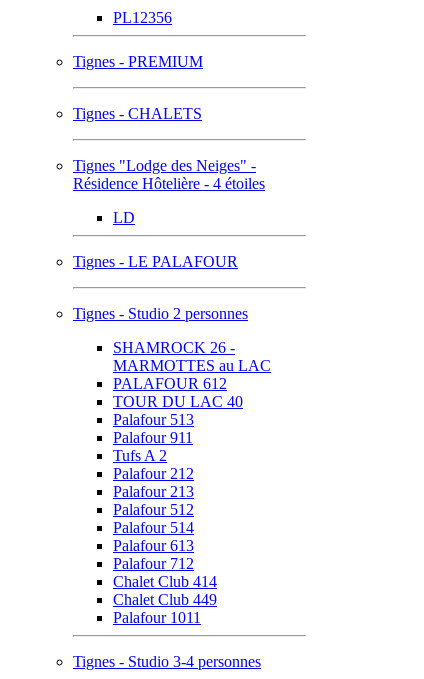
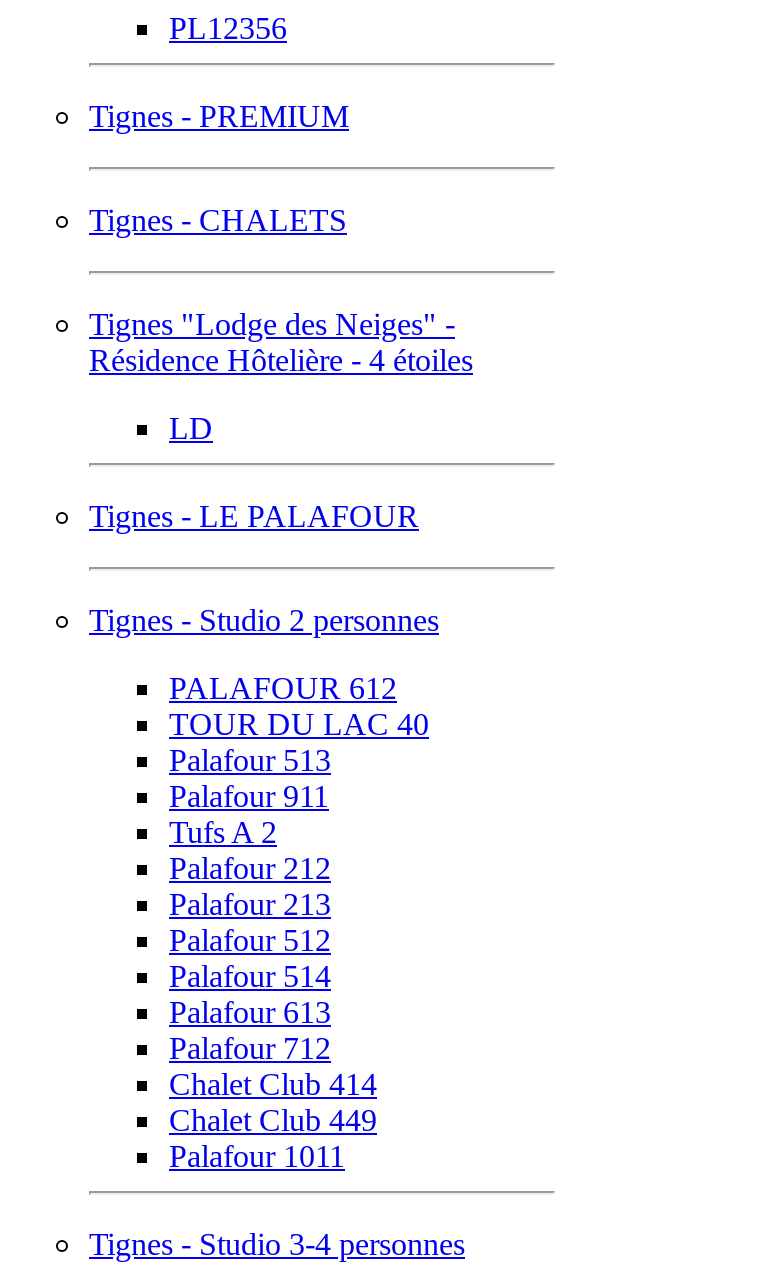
- SHAMROCK 26 -
- MARMOTTES au LAC
